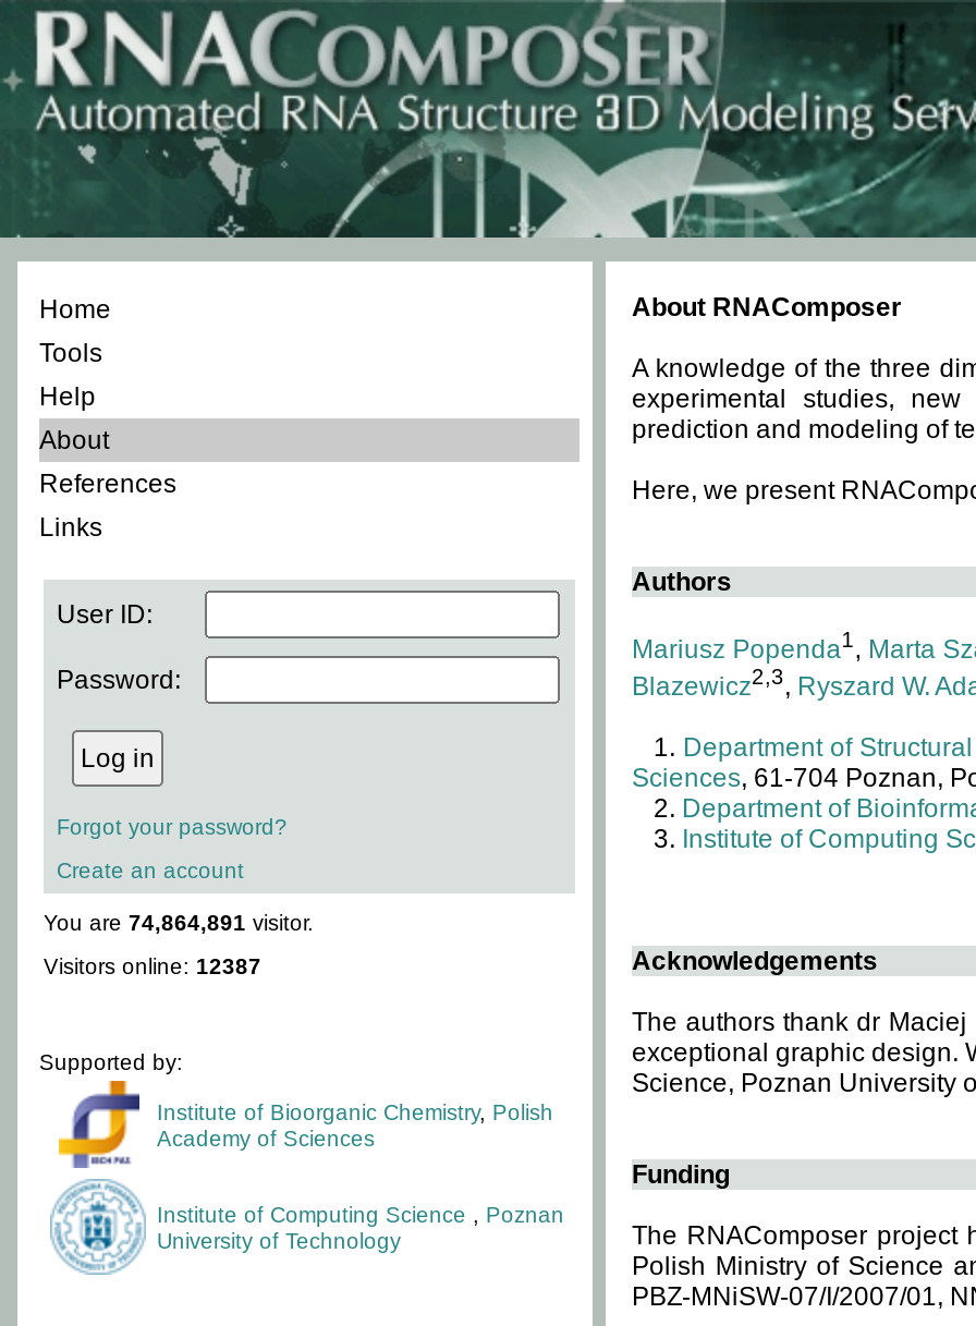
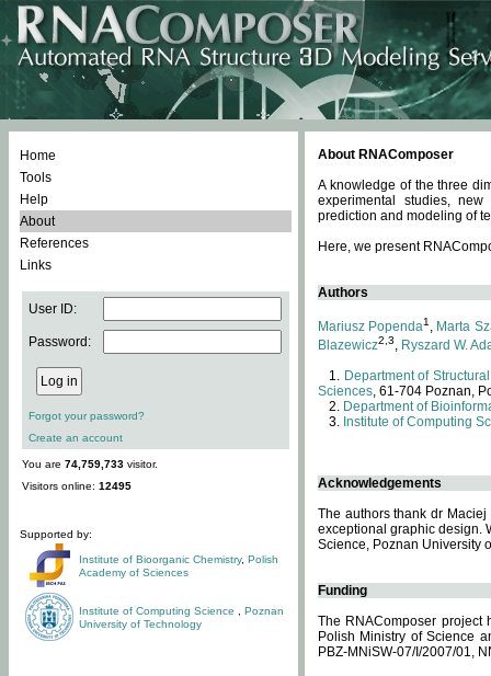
- You are 74,864,891 visitor.
+ You are 74,759,733 visitor.

- Visitors online: 12387
+ Visitors online: 12495
